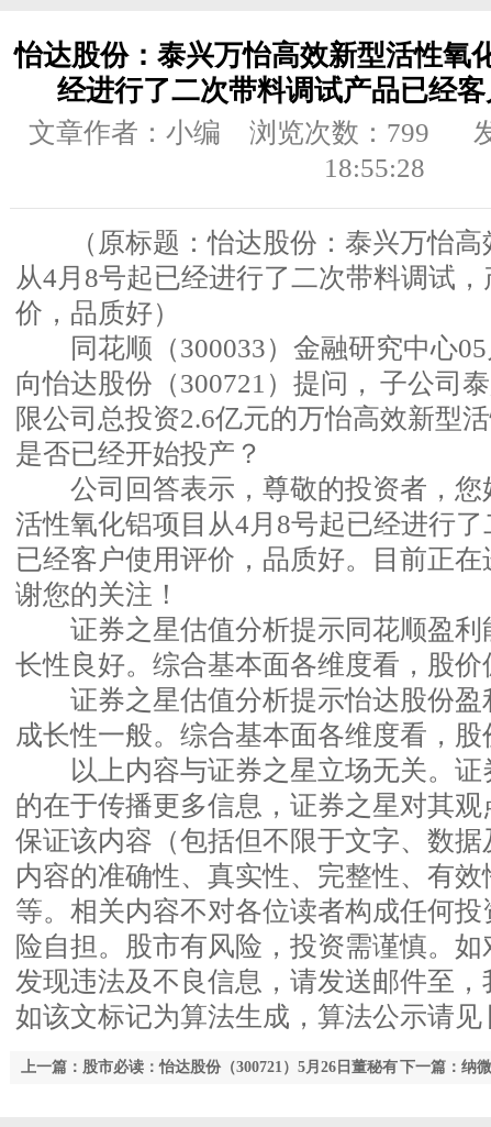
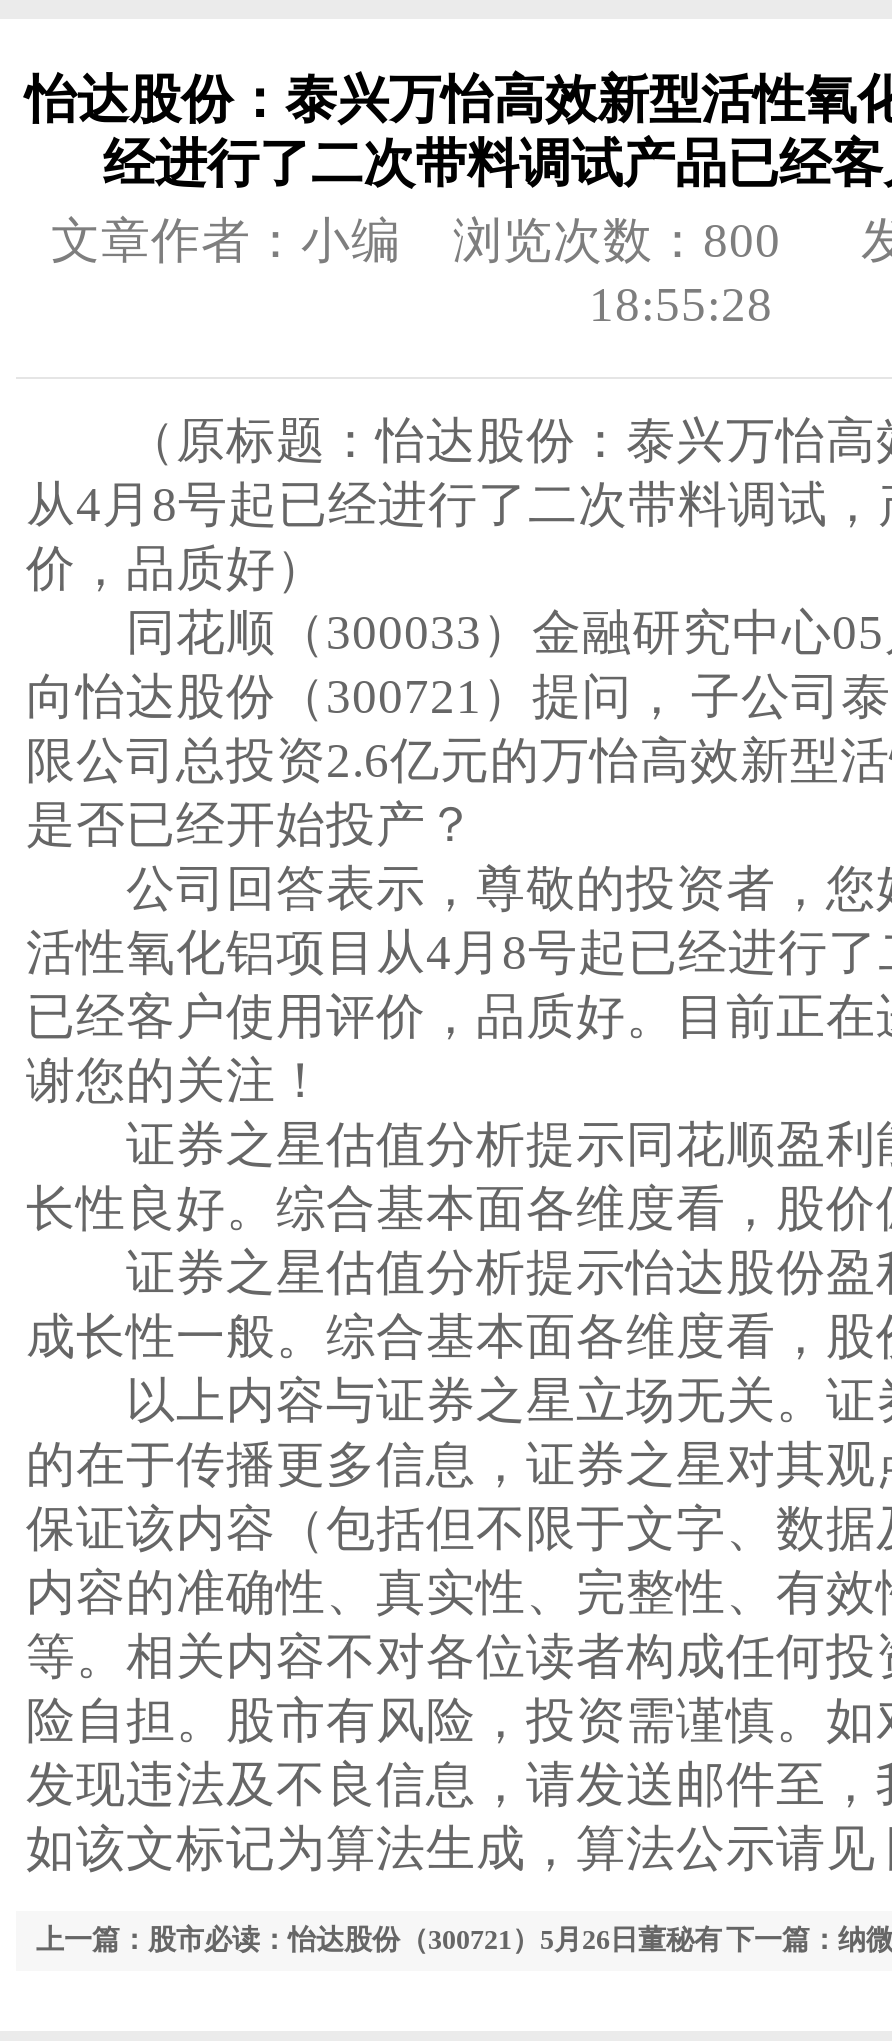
- 浏览次数：799
+ 浏览次数：800
